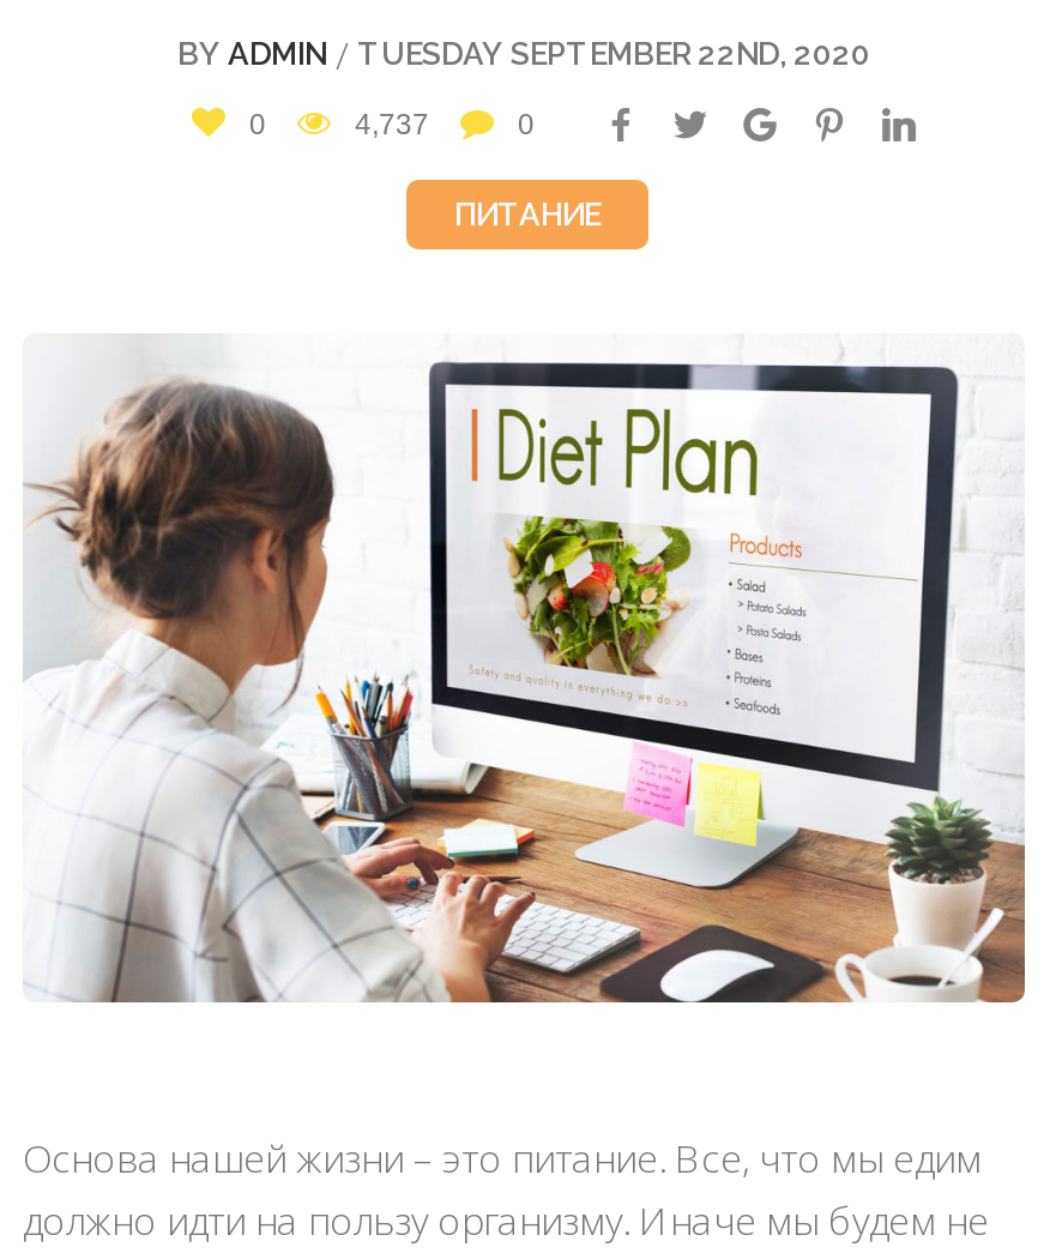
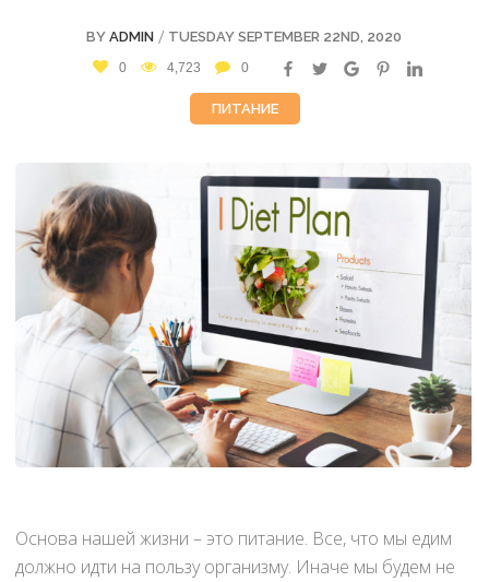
- 4,737
+ 4,723
